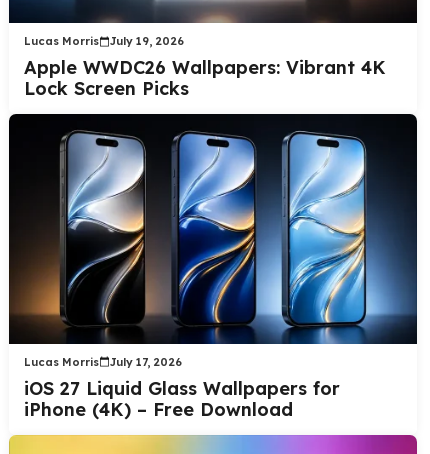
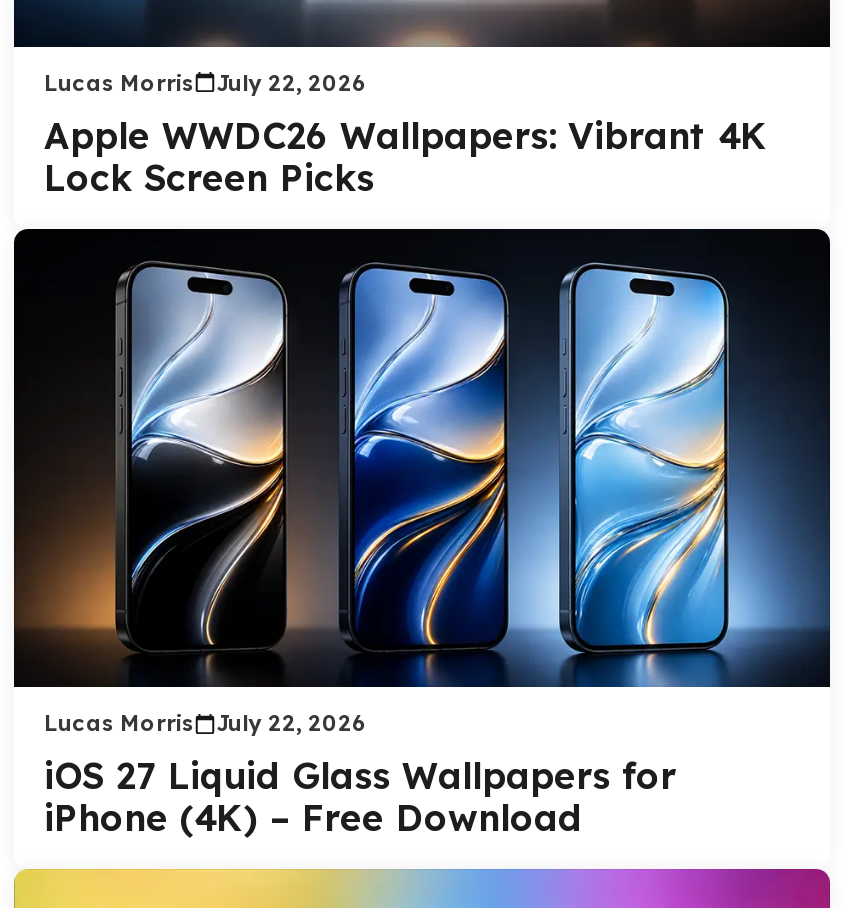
- Lucas Morris July 19, 2026
+ Lucas Morris July 22, 2026

- Lucas Morris July 17, 2026
+ Lucas Morris July 22, 2026
